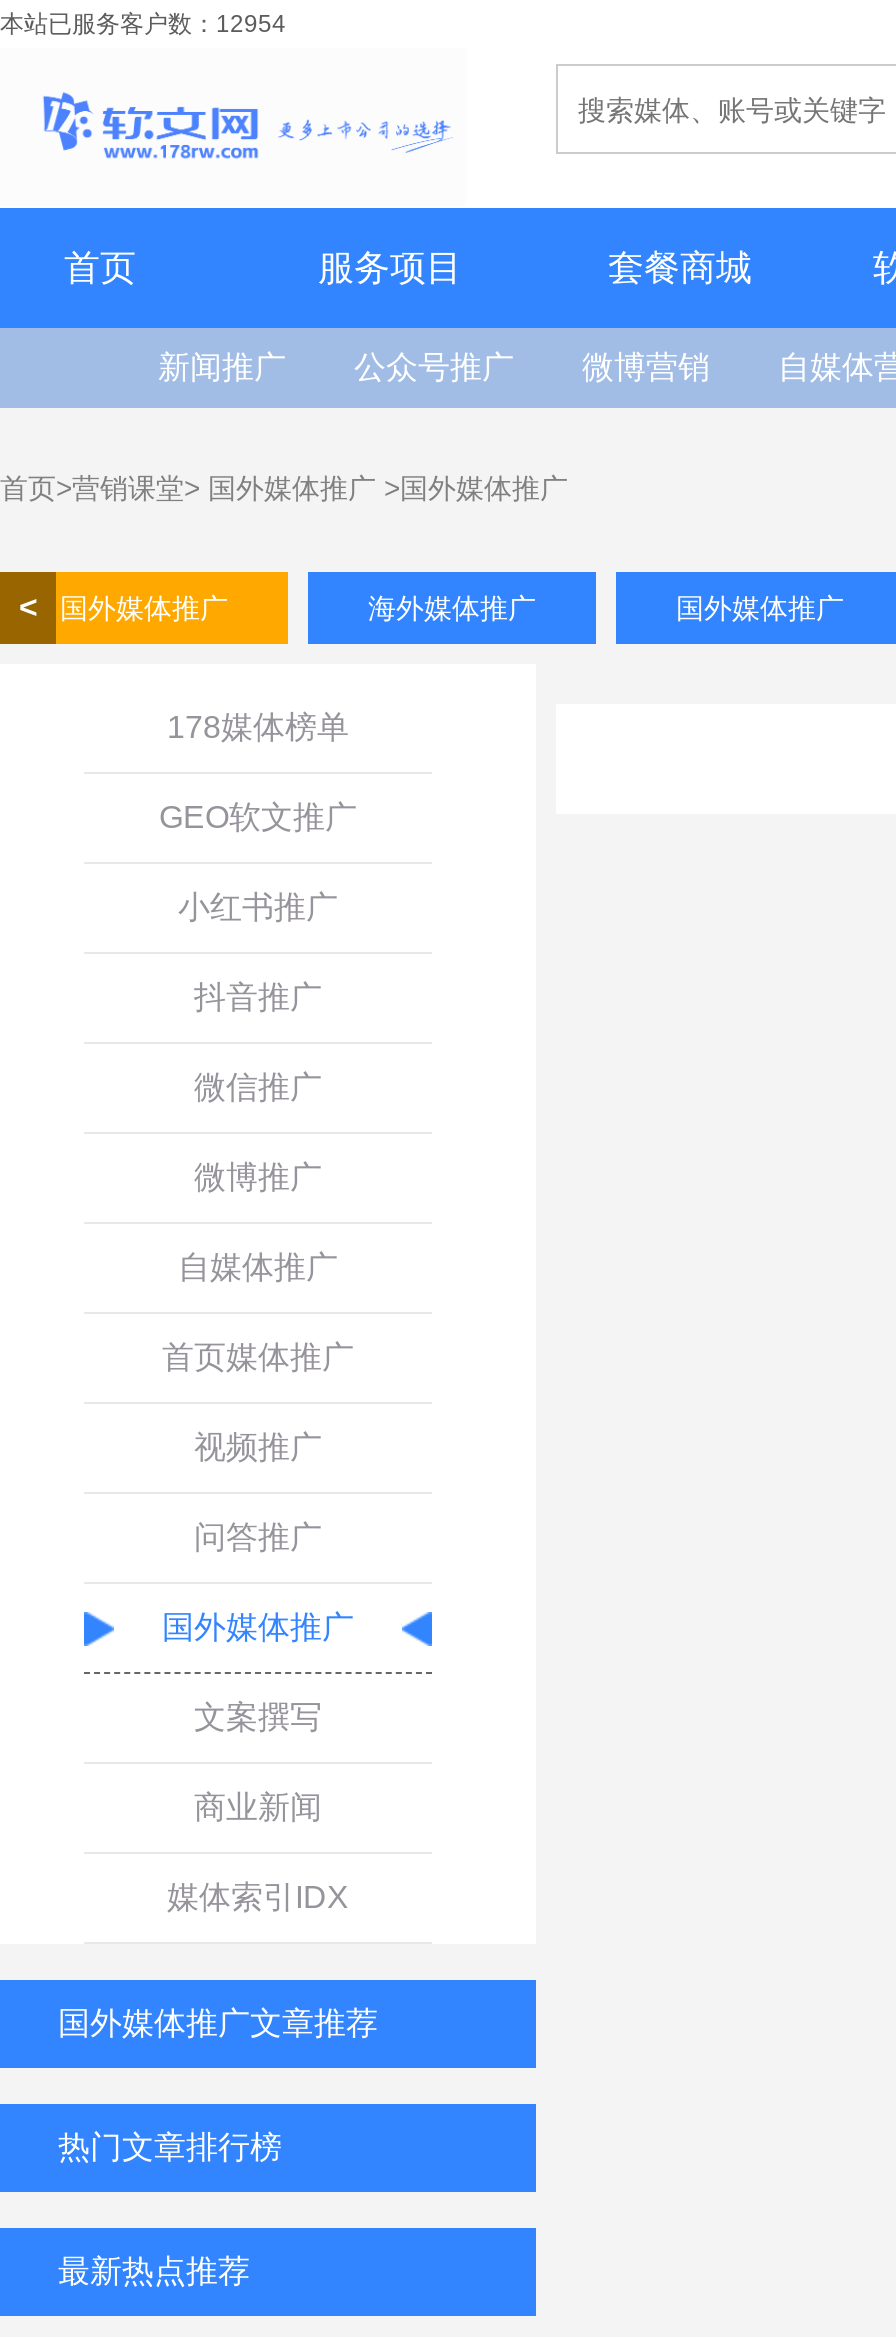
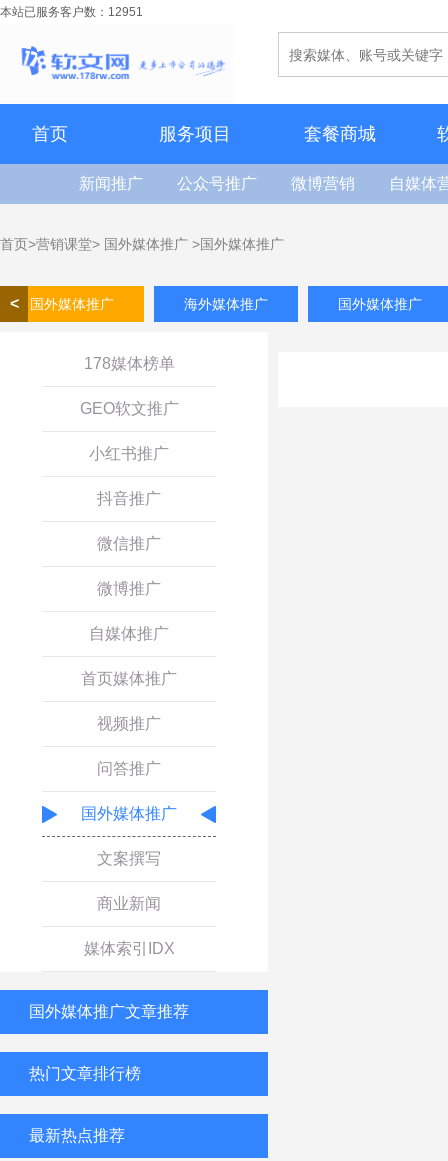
- 本站已服务客户数：12954
+ 本站已服务客户数：12951
